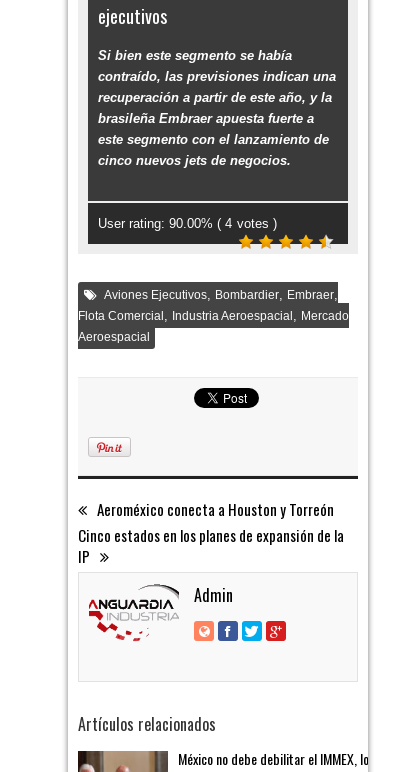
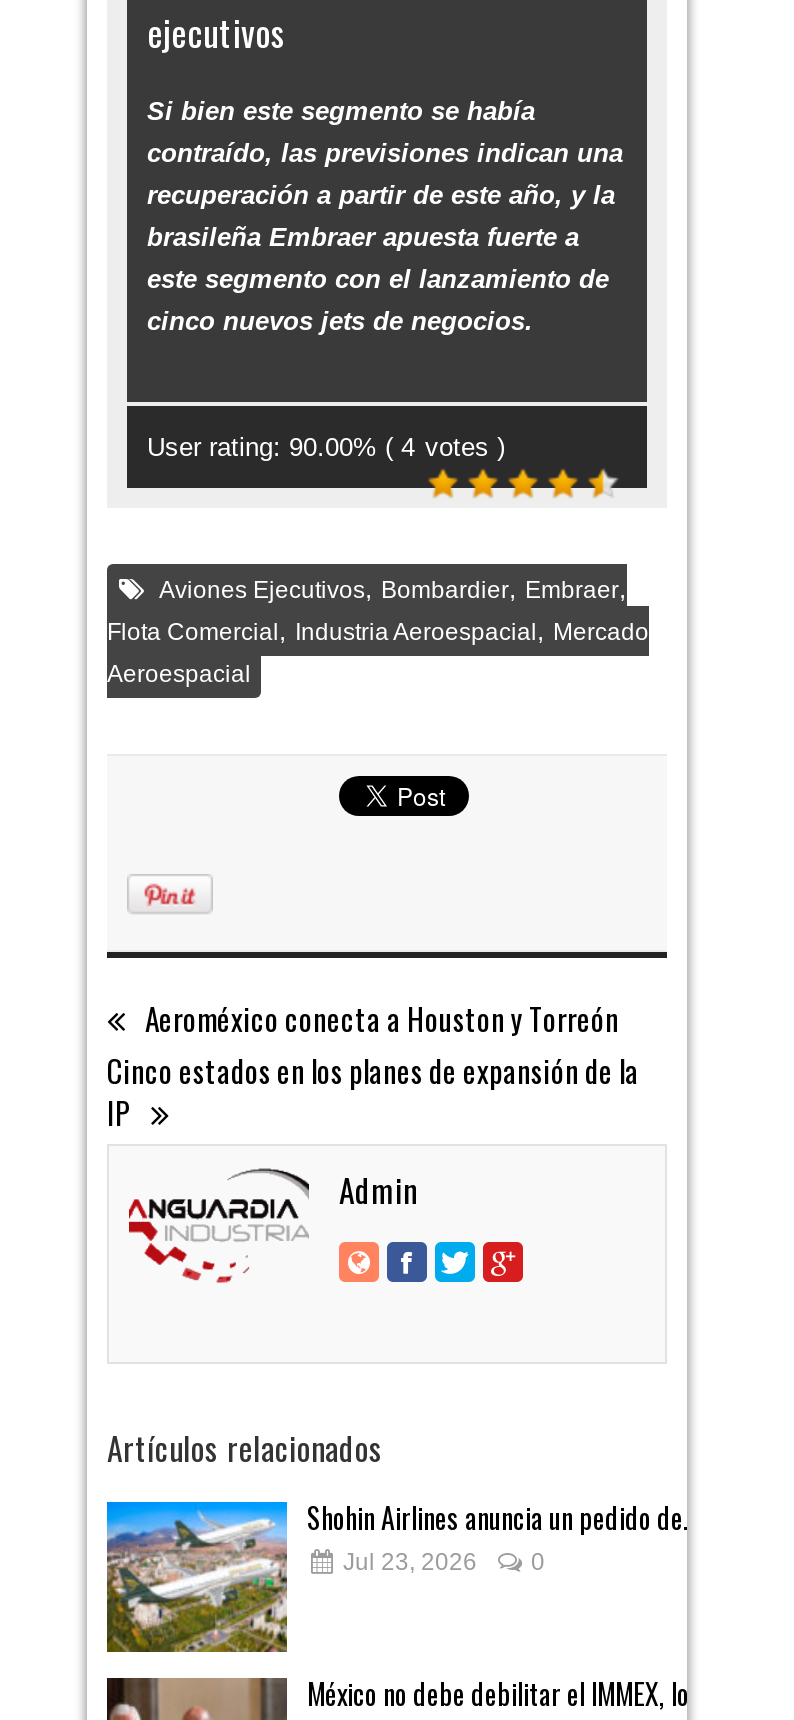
+ [image]
+ Shohin Airlines anuncia un pedido de...
+ Jul 23, 2026
+ 0
